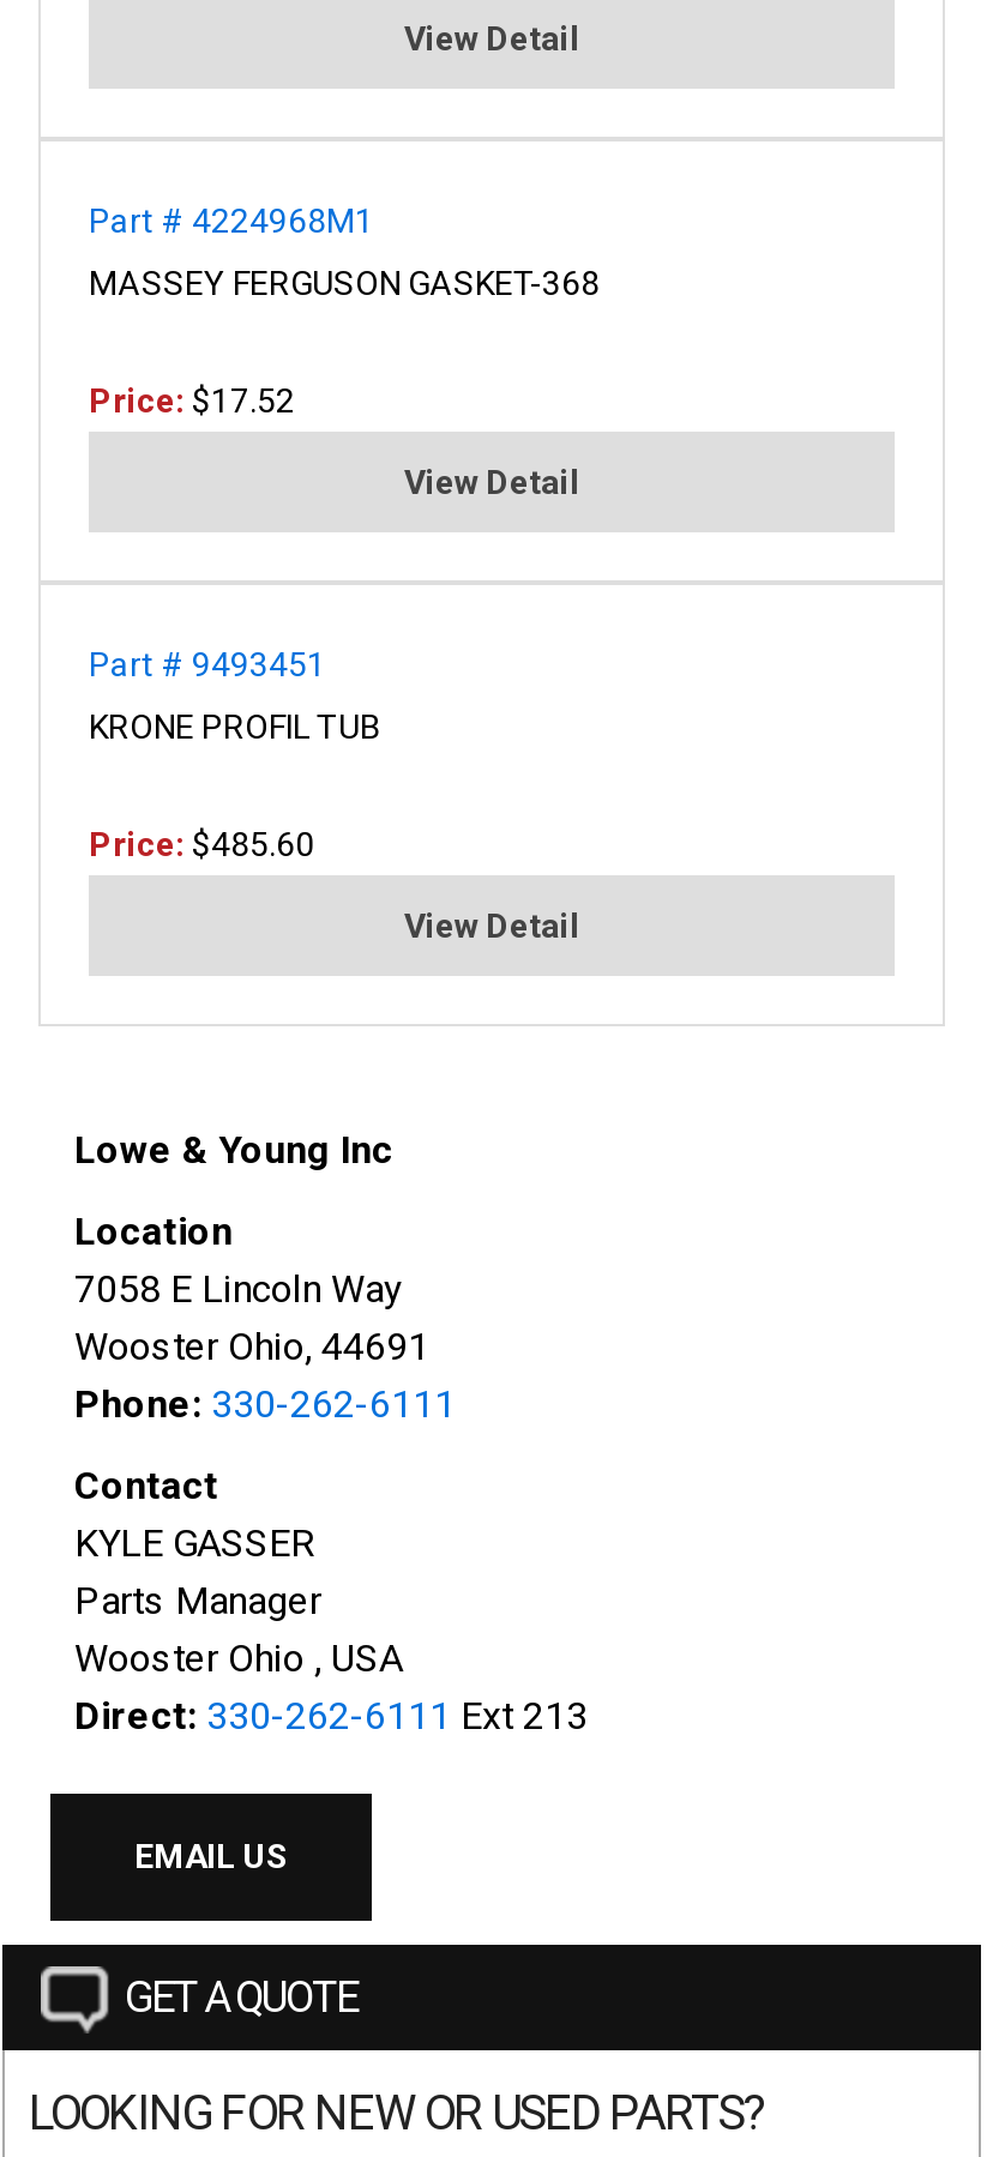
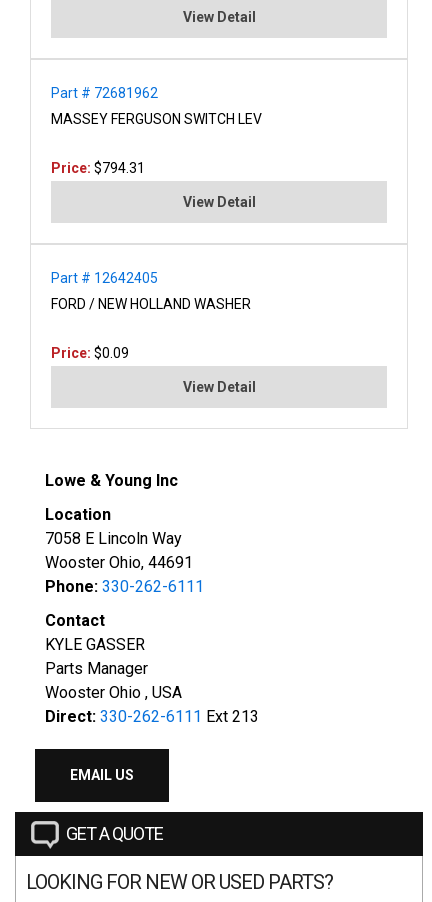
- Part # 4224968M1
+ Part # 72681962

- MASSEY FERGUSON GASKET-368
+ MASSEY FERGUSON SWITCH LEV

- Price: $17.52
+ Price: $794.31

- Part # 9493451
+ Part # 12642405

- KRONE PROFIL TUB
+ FORD / NEW HOLLAND WASHER

- Price: $485.60
+ Price: $0.09
